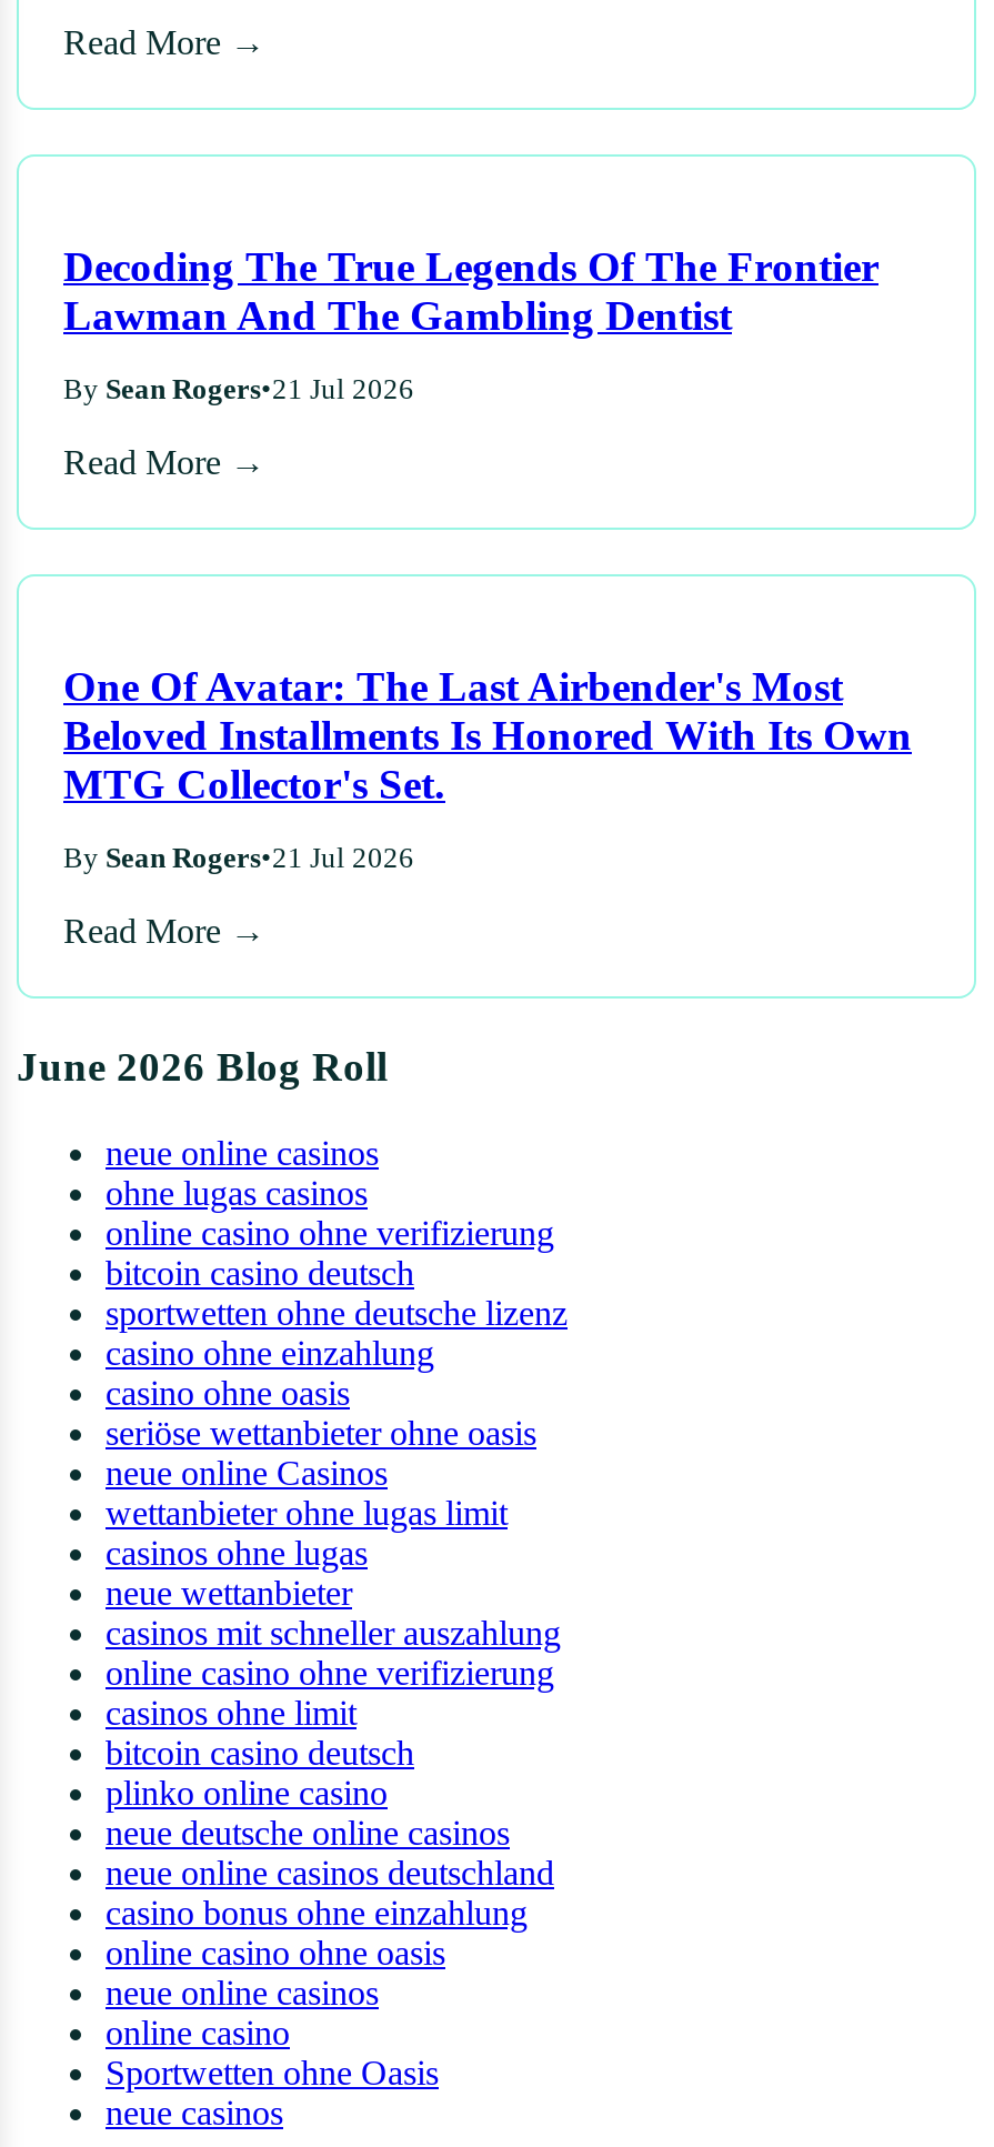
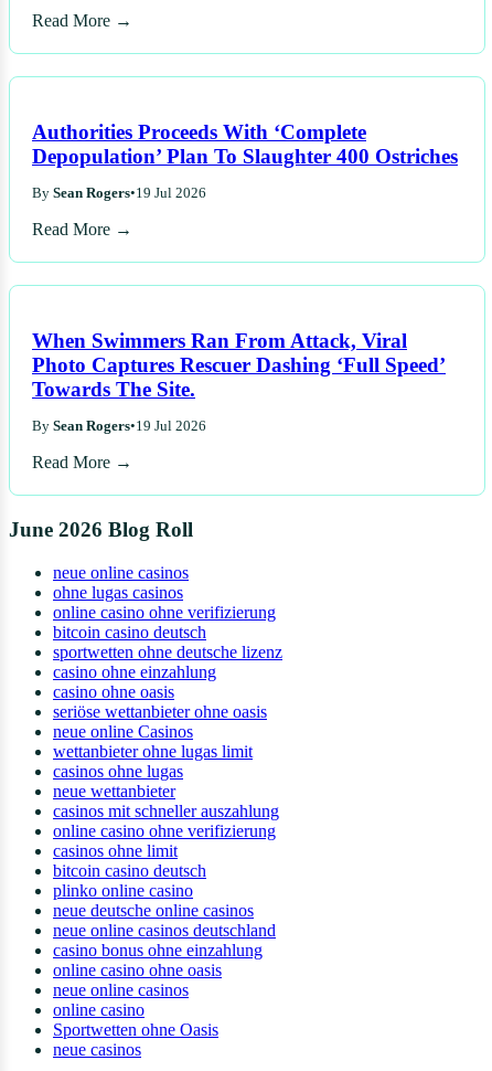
- Decoding The True Legends Of The Frontier
- Lawman And The Gambling Dentist
+ Authorities Proceeds With ‘Complete
+ Depopulation’ Plan To Slaughter 400 Ostriches

- By Sean Rogers•21 Jul 2026
+ By Sean Rogers•19 Jul 2026

- One Of Avatar: The Last Airbender's Most
- Beloved Installments Is Honored With Its Own
- MTG Collector's Set.
+ When Swimmers Ran From Attack, Viral
+ Photo Captures Rescuer Dashing ‘Full Speed’
+ Towards The Site.

- By Sean Rogers•21 Jul 2026
+ By Sean Rogers•19 Jul 2026
